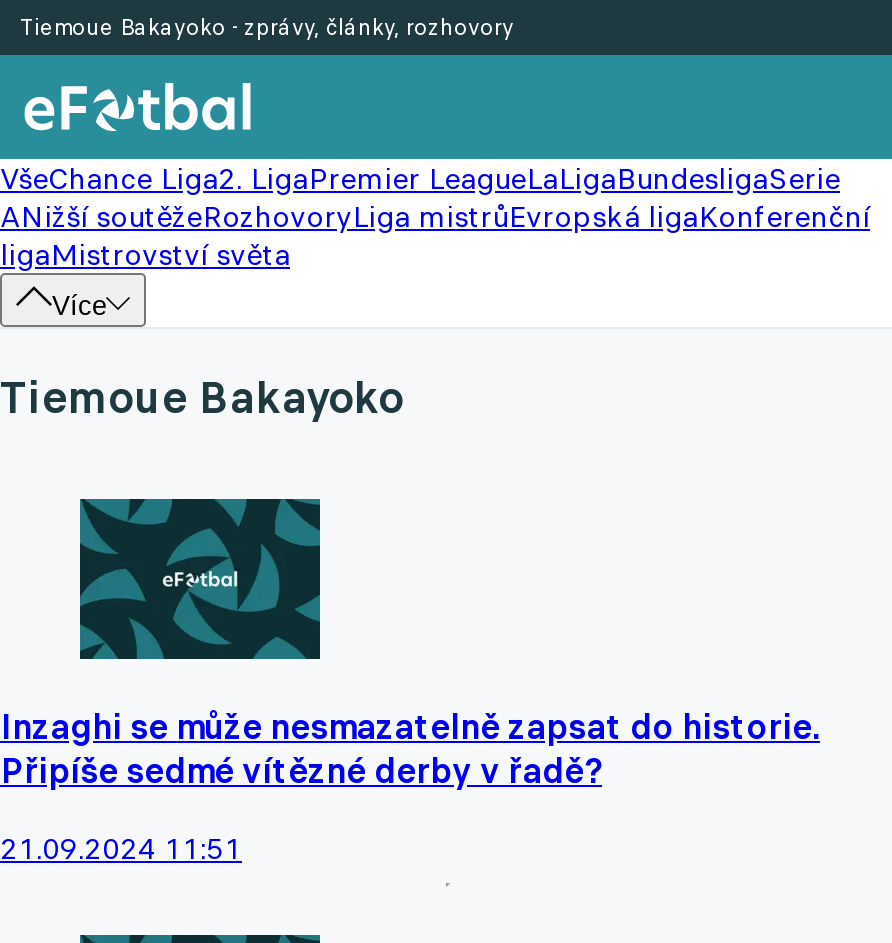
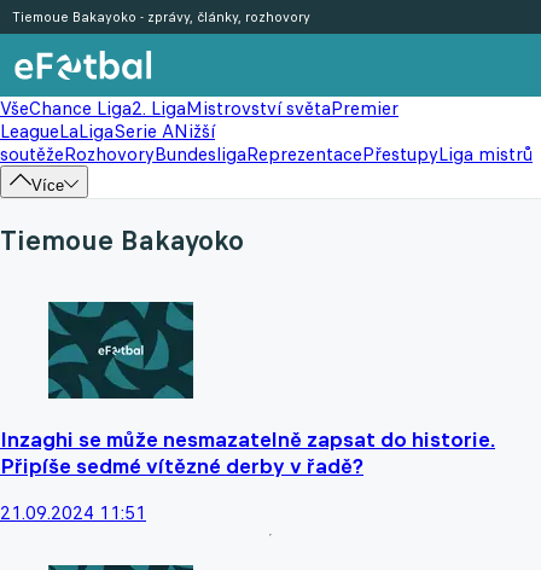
- VšeChance Liga2. LigaPremier LeagueLaLigaBundesligaSerie
- ANižší soutěžeRozhovoryLiga mistrůEvropská ligaKonferenční
- ligaMistrovství světa
+ VšeChance Liga2. LigaMistrovství světaPremier
+ LeagueLaLigaSerie ANižší
+ soutěžeRozhovoryBundesligaReprezentacePřestupyLiga mistrů
